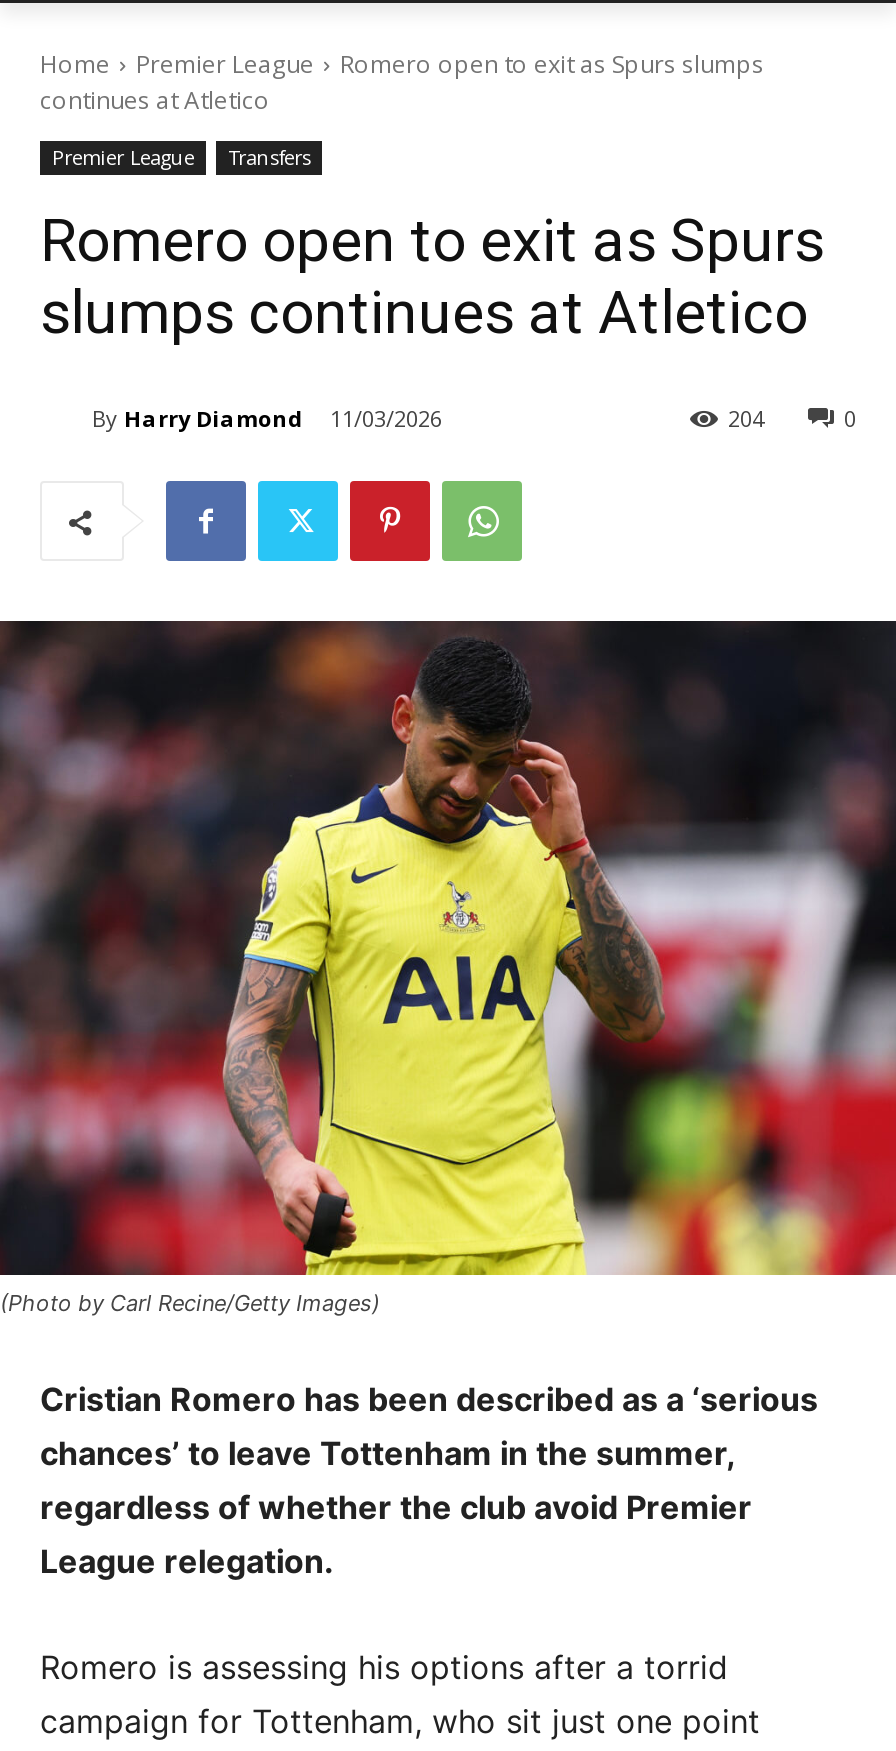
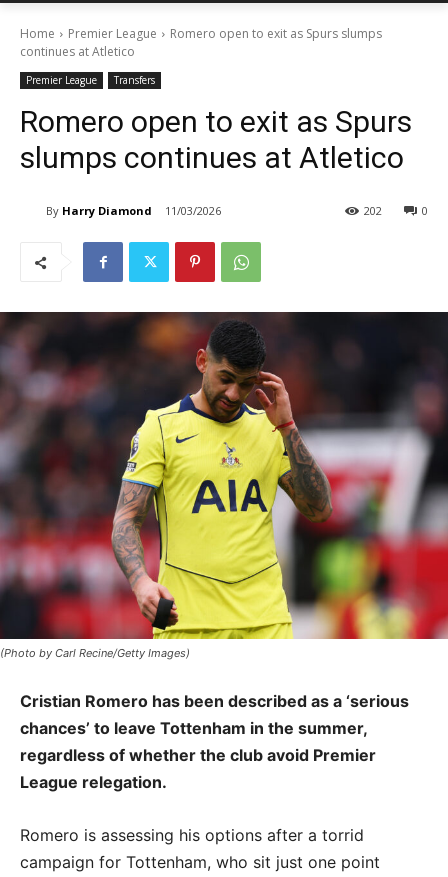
- 204
+ 202
